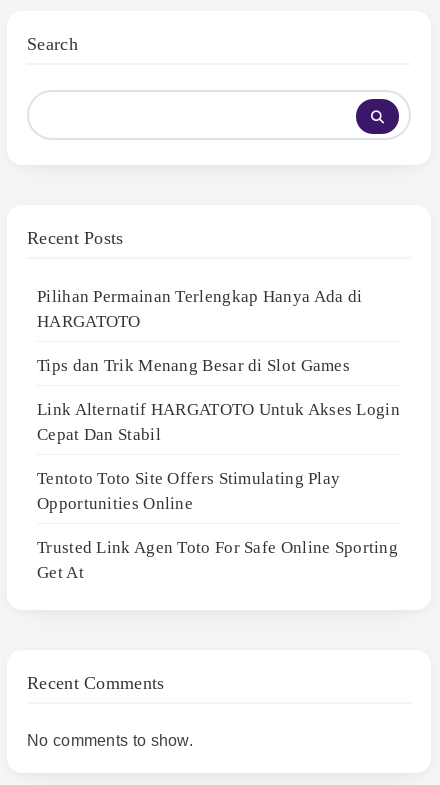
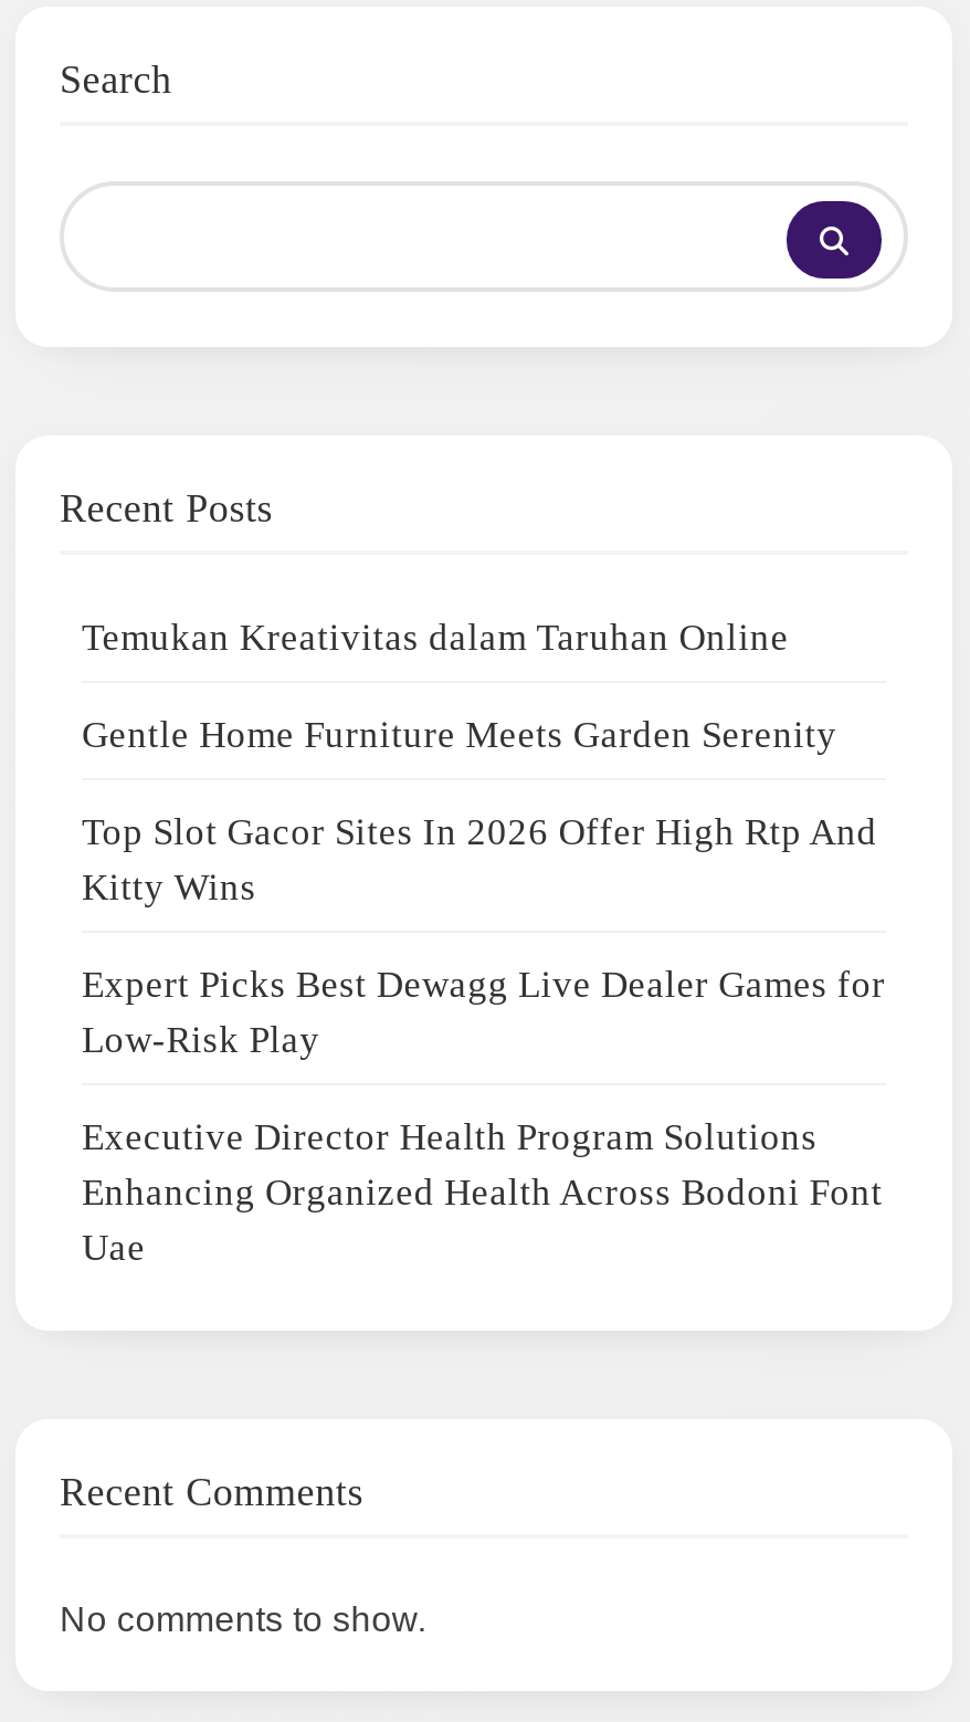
- Pilihan Permainan Terlengkap Hanya Ada di
- HARGATOTO
+ Temukan Kreativitas dalam Taruhan Online

- Tips dan Trik Menang Besar di Slot Games
+ Gentle Home Furniture Meets Garden Serenity

- Link Alternatif HARGATOTO Untuk Akses Login
- Cepat Dan Stabil
+ Top Slot Gacor Sites In 2026 Offer High Rtp And
+ Kitty Wins

- Tentoto Toto Site Offers Stimulating Play
- Opportunities Online
+ Expert Picks Best Dewagg Live Dealer Games for
+ Low-Risk Play

- Trusted Link Agen Toto For Safe Online Sporting
- Get At
+ Executive Director Health Program Solutions
+ Enhancing Organized Health Across Bodoni Font
+ Uae
